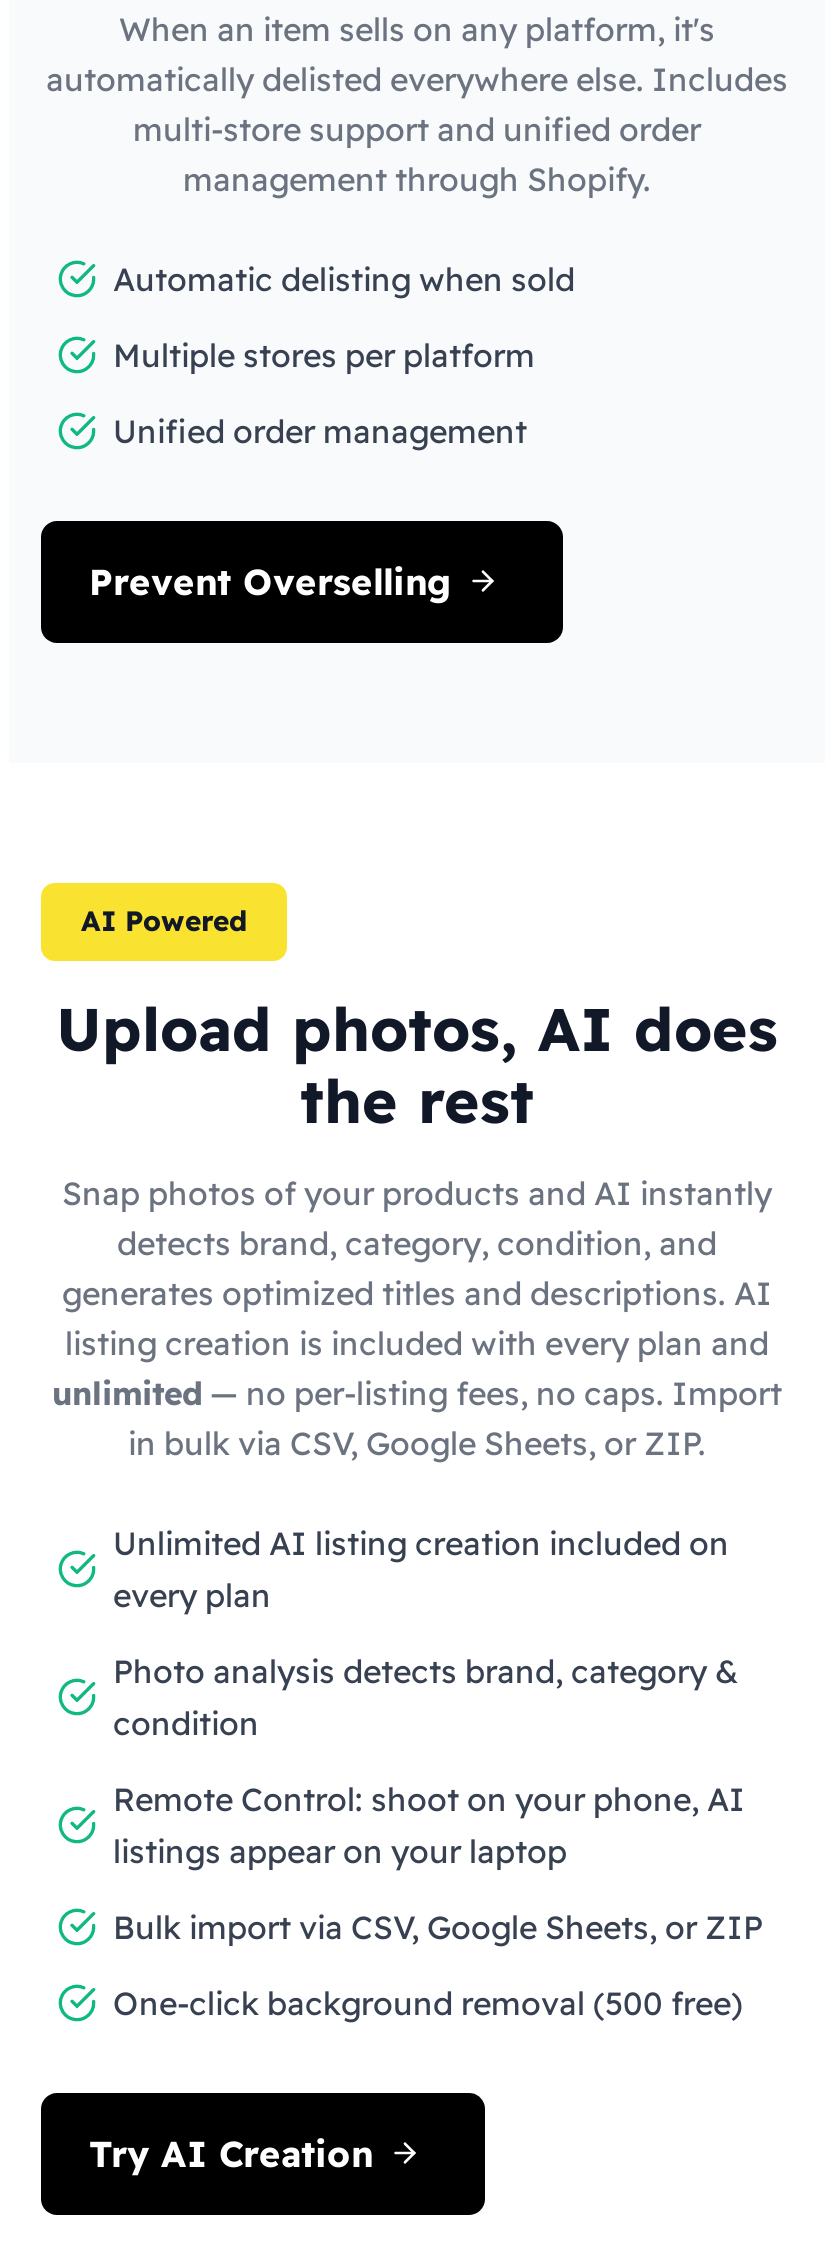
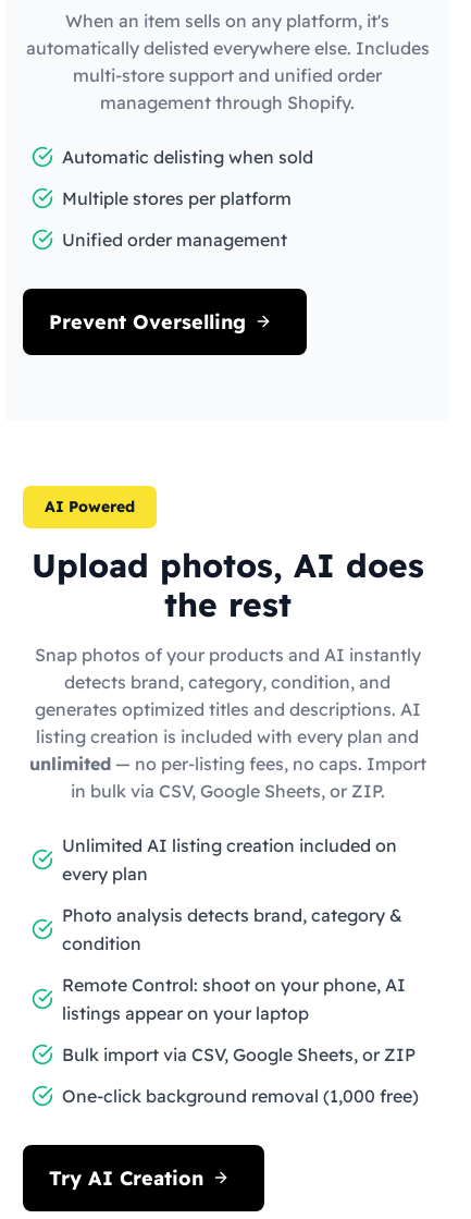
- One-click background removal (500 free)
+ One-click background removal (1,000 free)
